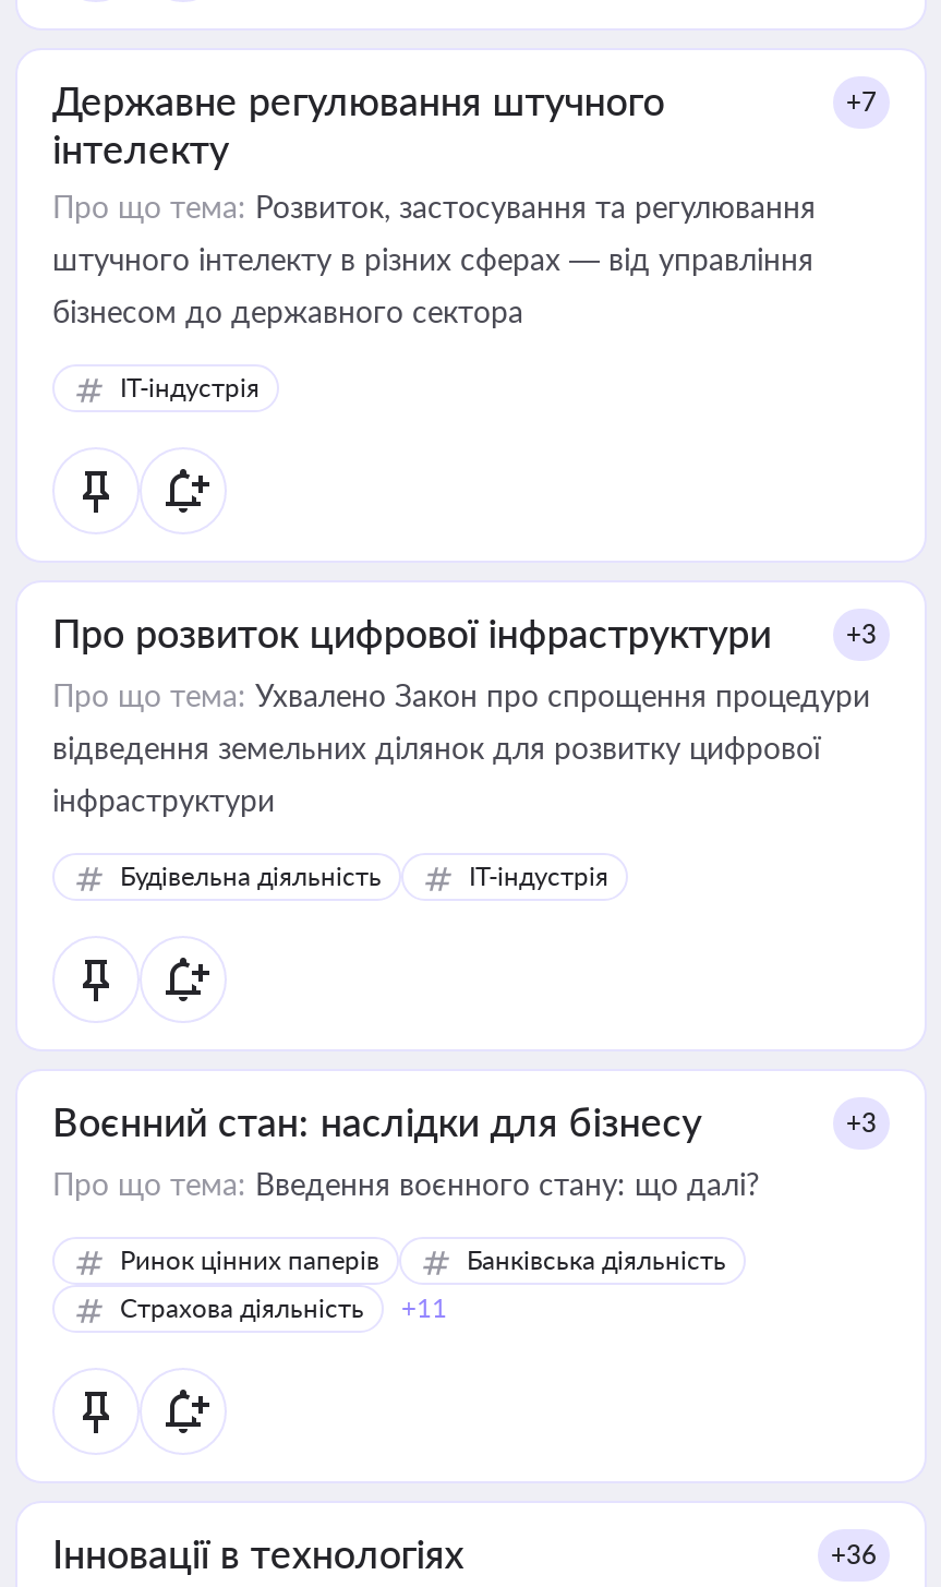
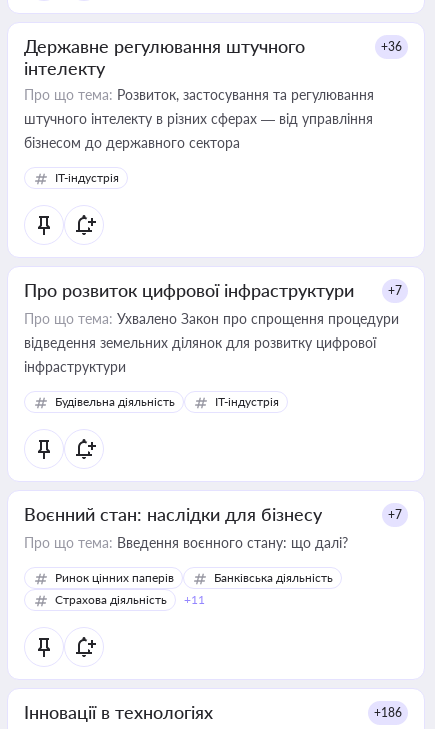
- +7
+ +36

- +3
+ +7

- +3
+ +7

- +36
+ +186
